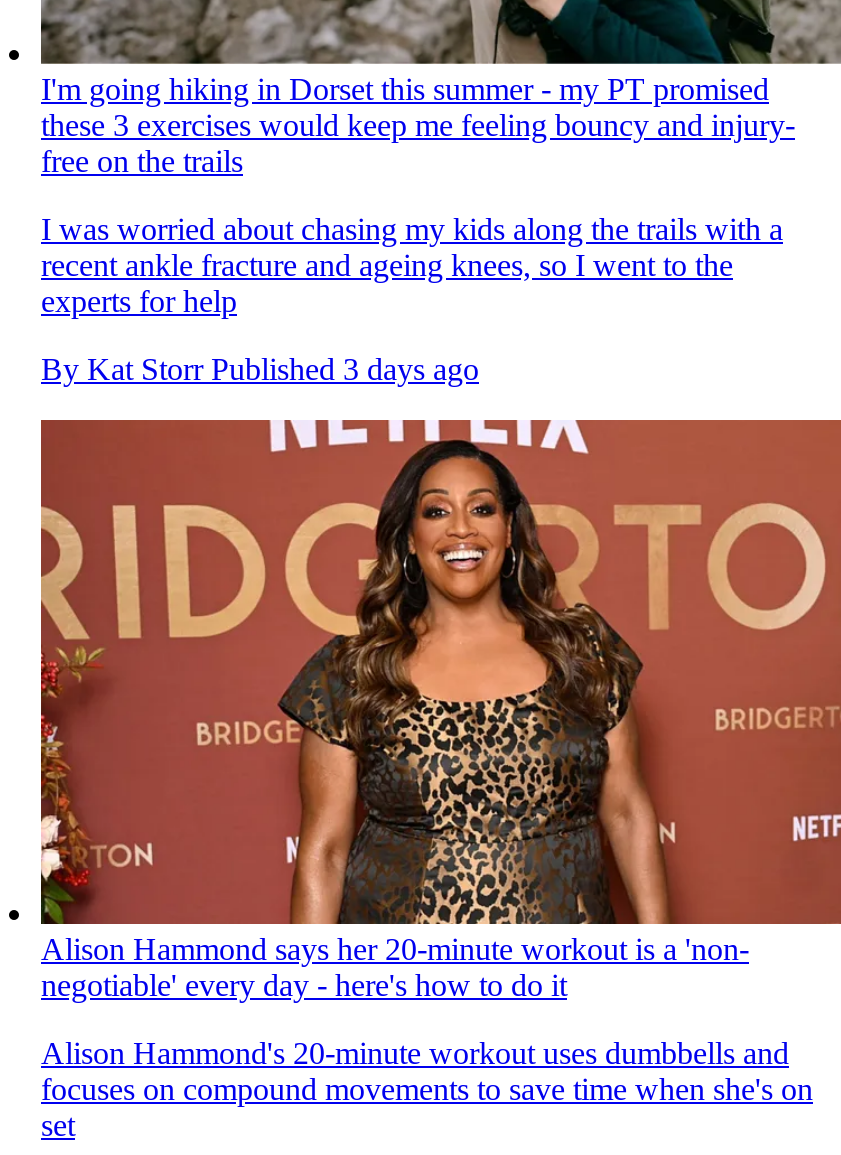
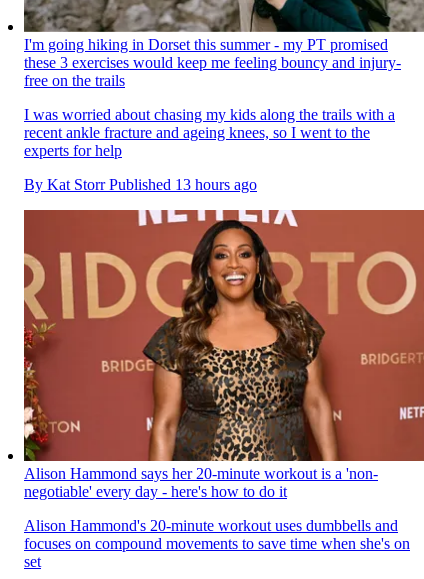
- By Kat Storr Published 3 days ago
+ By Kat Storr Published 13 hours ago
